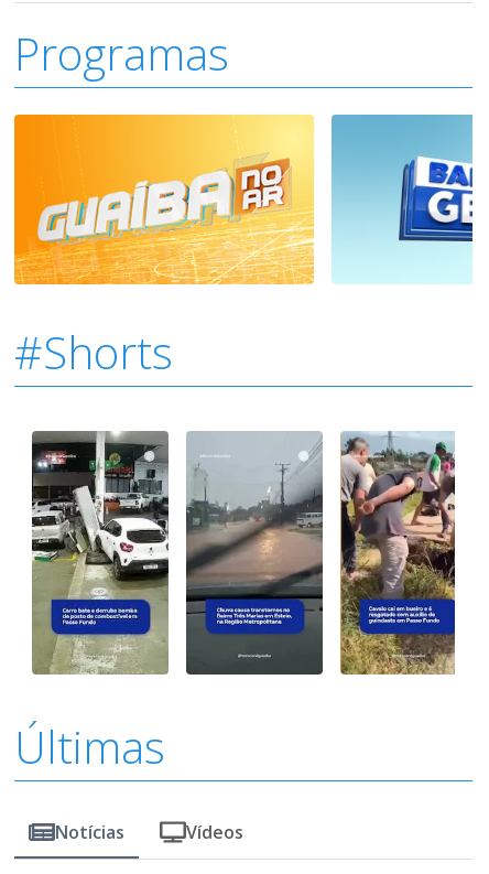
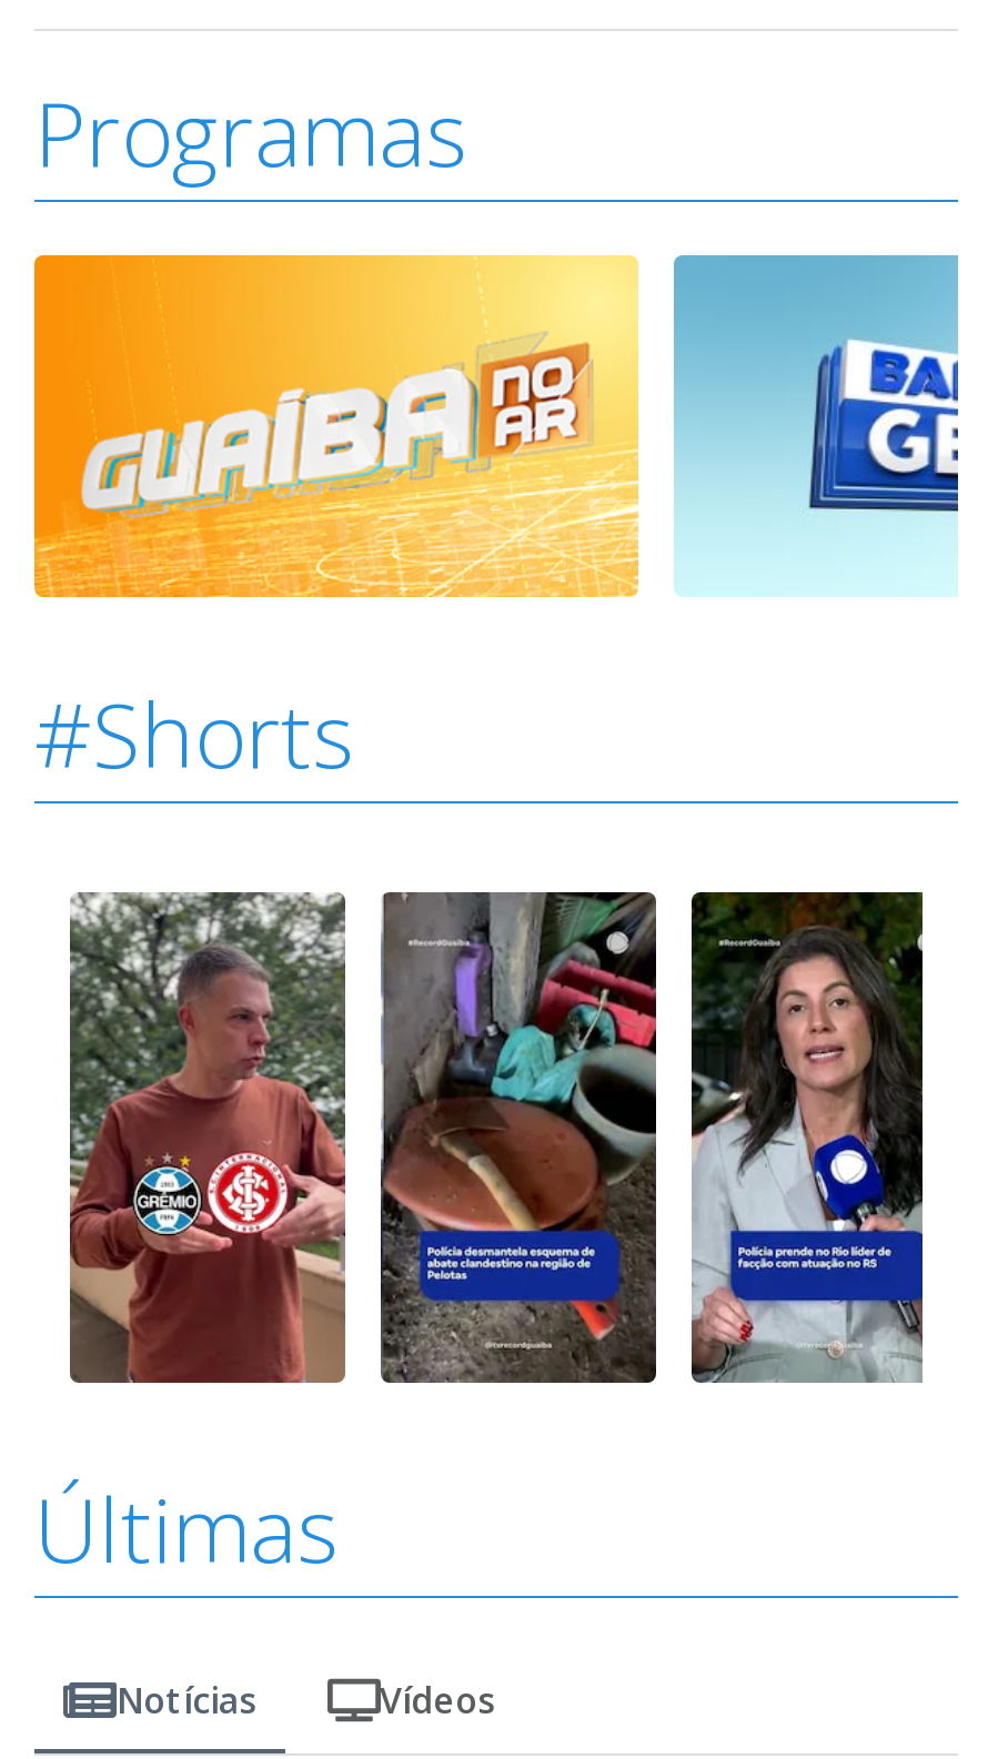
- [image]
+ [image]

- [image]
+ [image]

- [image]
+ [image]
